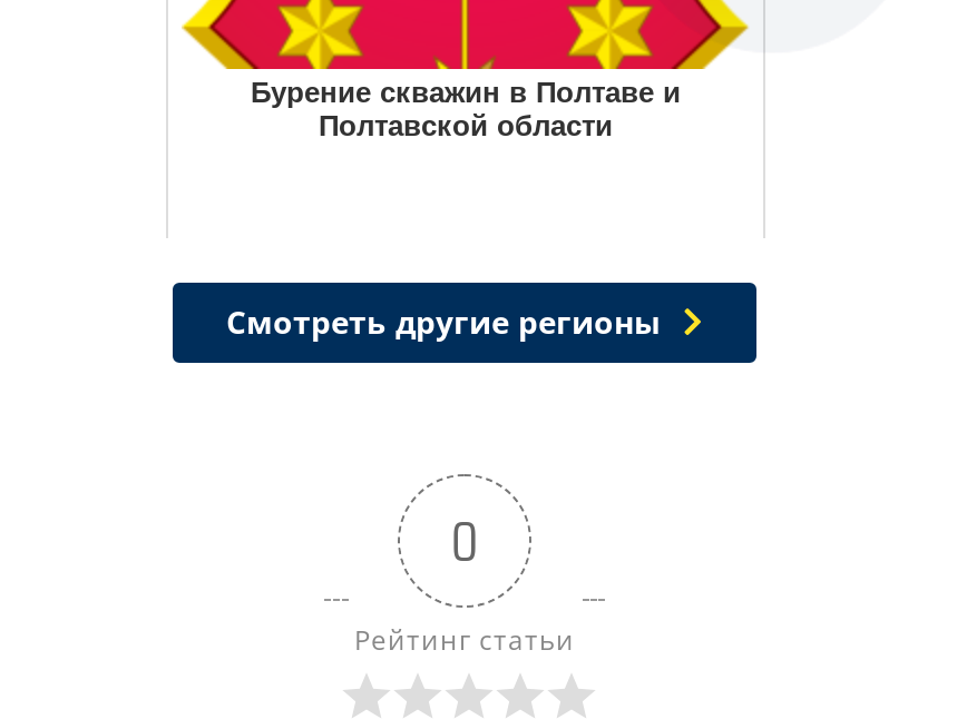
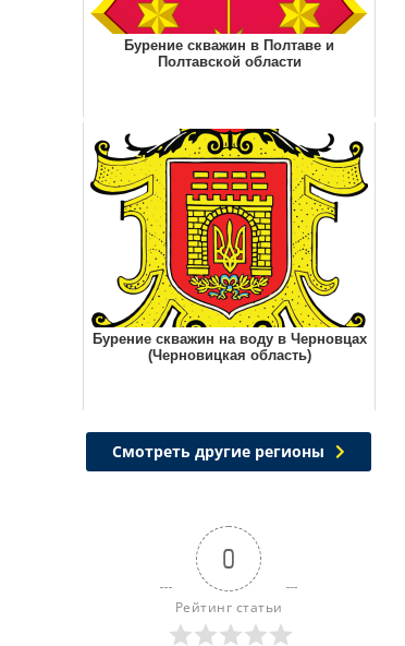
+ [image]
+ Бурение скважин на воду в Черновцах
+ (Черновицкая область)
